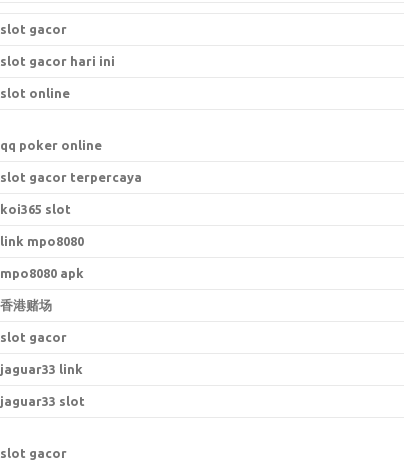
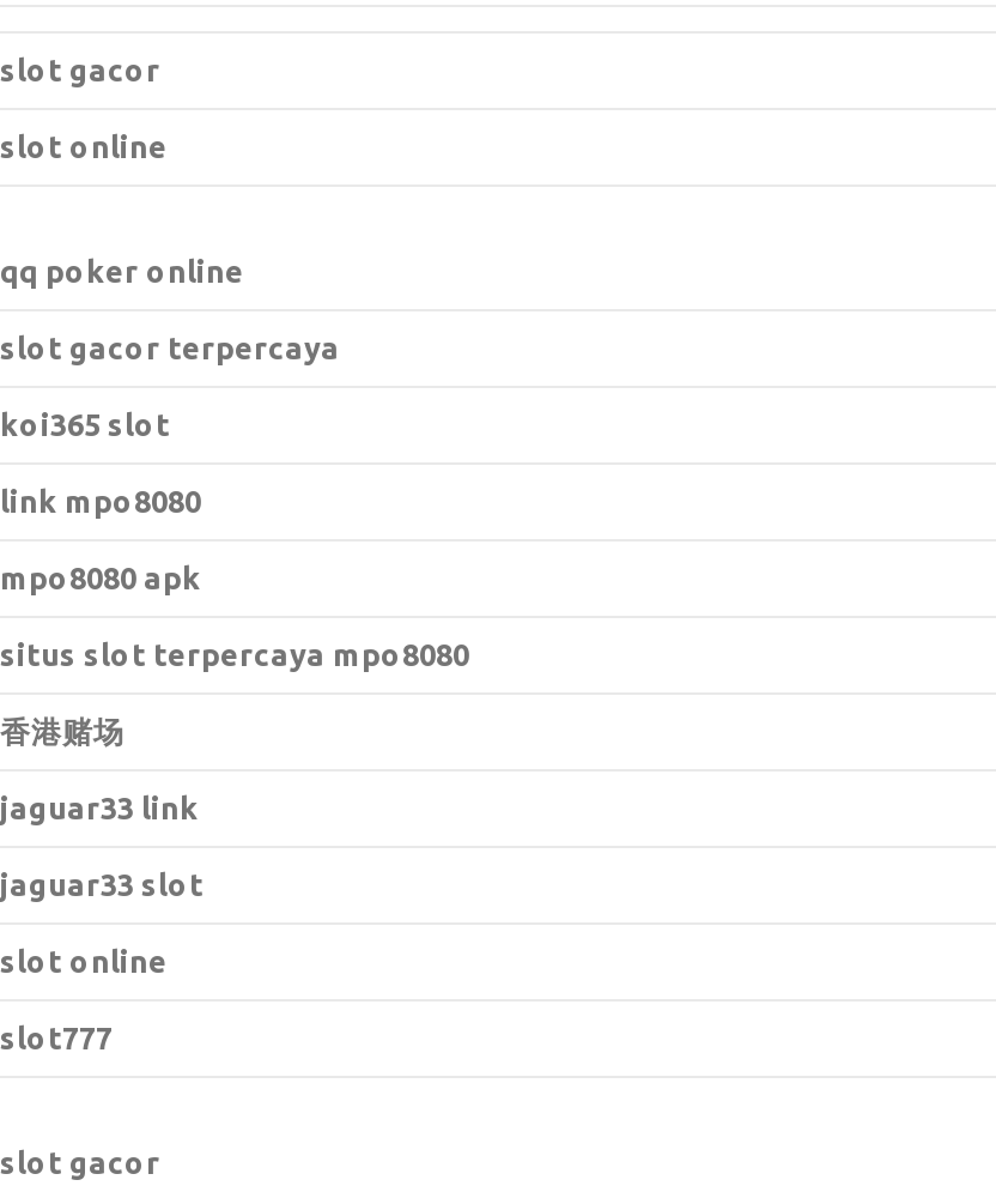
- slot gacor hari ini

moved up: slot online | qq poker online | slot gacor terpercaya | koi365 slot | link mpo8080 | mpo8080 apk

+ situs slot terpercaya mpo8080

- slot gacor

moved up: jaguar33 link | jaguar33 slot

+ slot online
+ slot777
